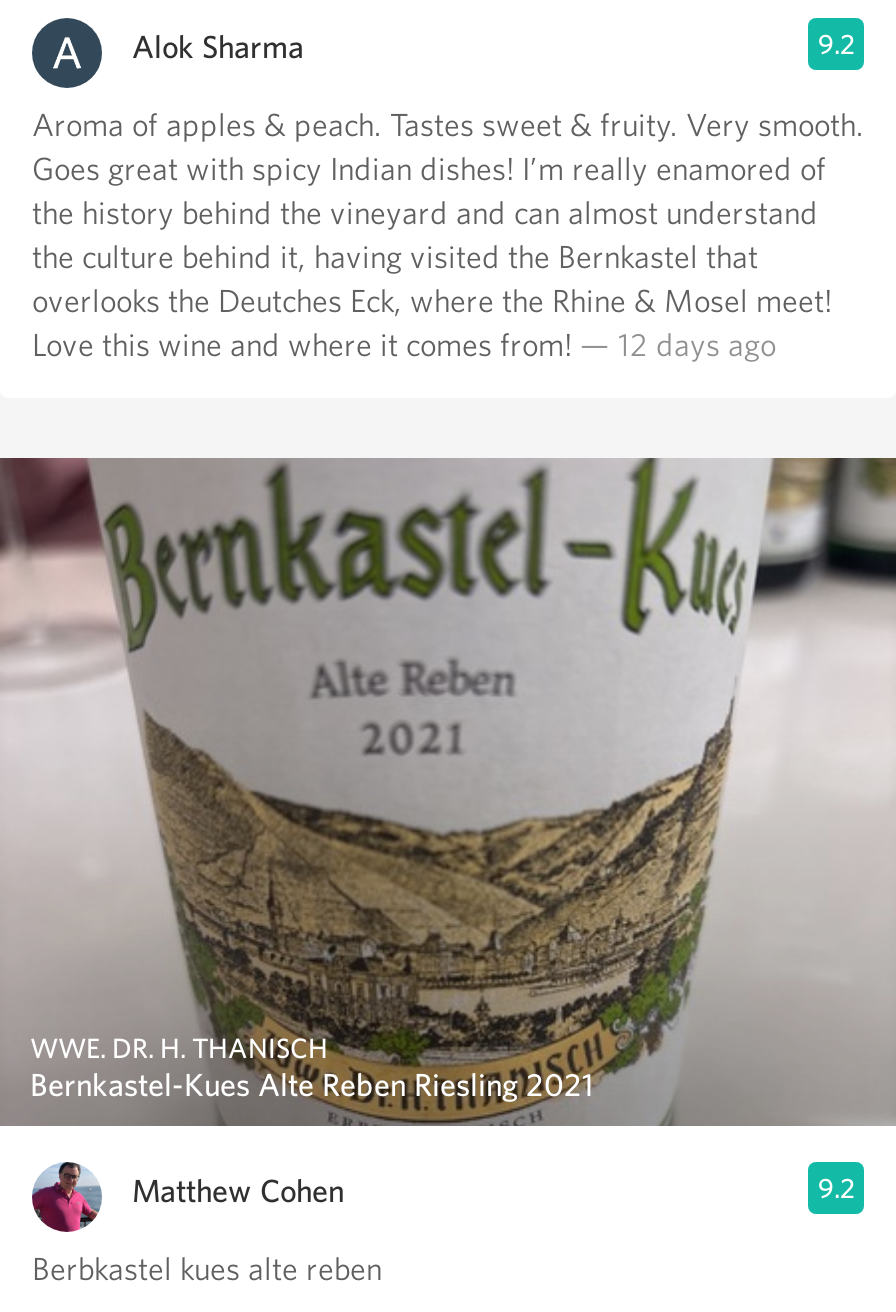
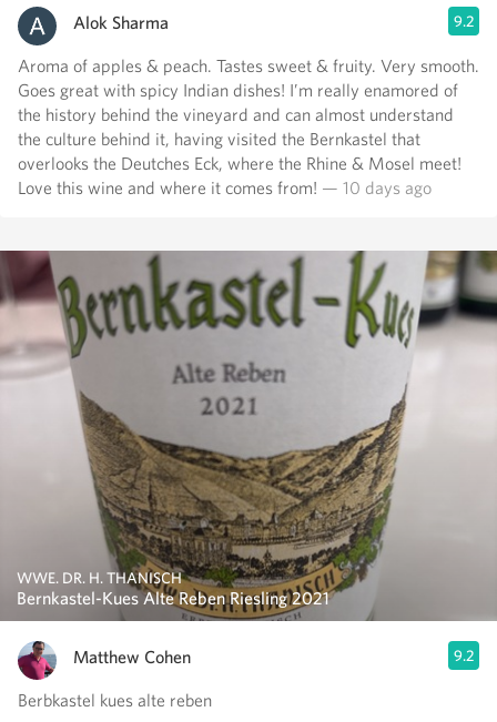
- Love this wine and where it comes from! — 12 days ago
+ Love this wine and where it comes from! — 10 days ago
